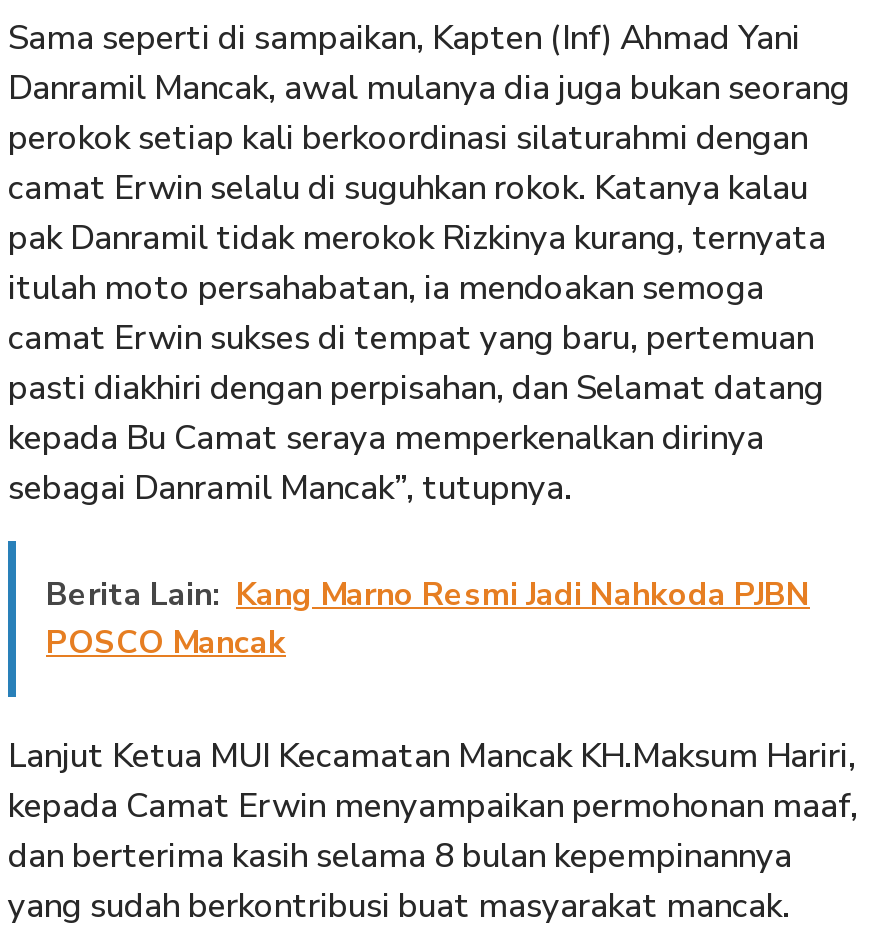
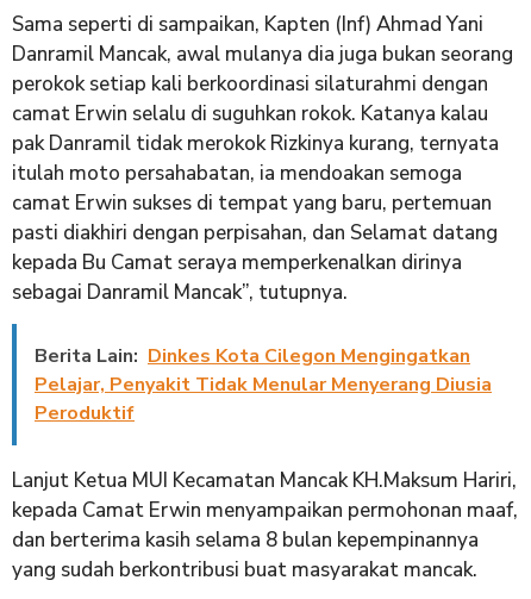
- Berita Lain: Kang Marno Resmi Jadi Nahkoda PJBN
- POSCO Mancak
+ Berita Lain: Dinkes Kota Cilegon Mengingatkan
+ Pelajar, Penyakit Tidak Menular Menyerang Diusia
+ Peroduktif
